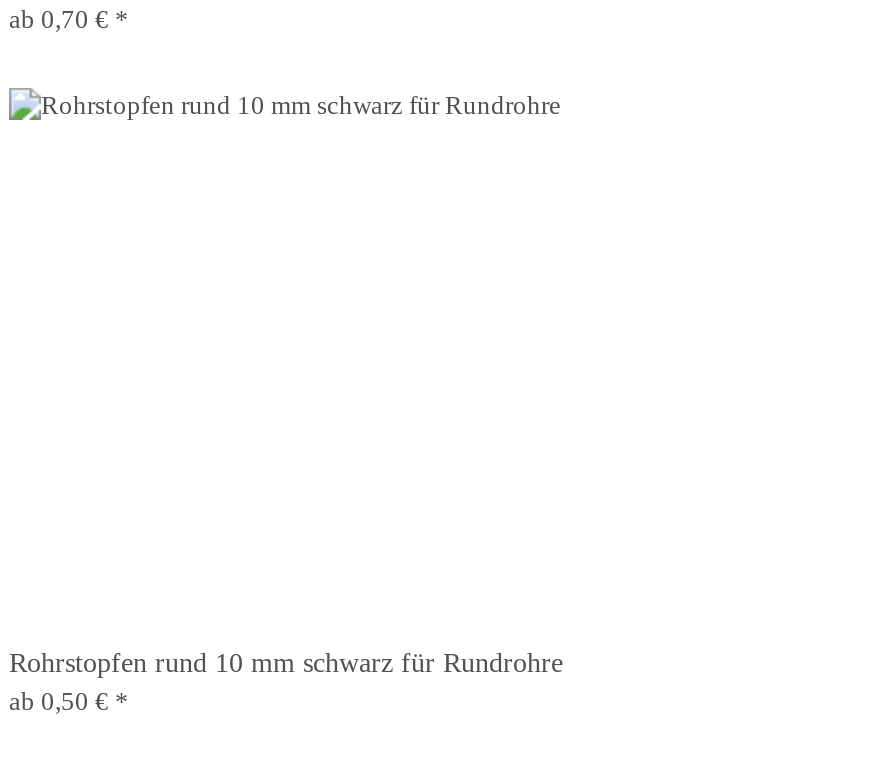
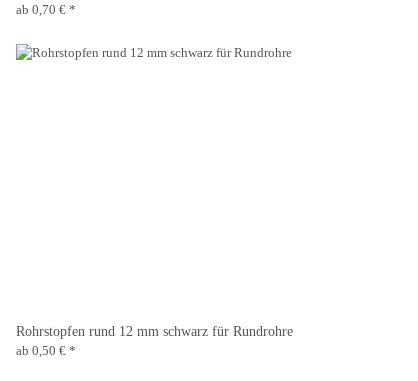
- Rohrstopfen rund 10 mm schwarz für Rundrohre
+ Rohrstopfen rund 12 mm schwarz für Rundrohre
